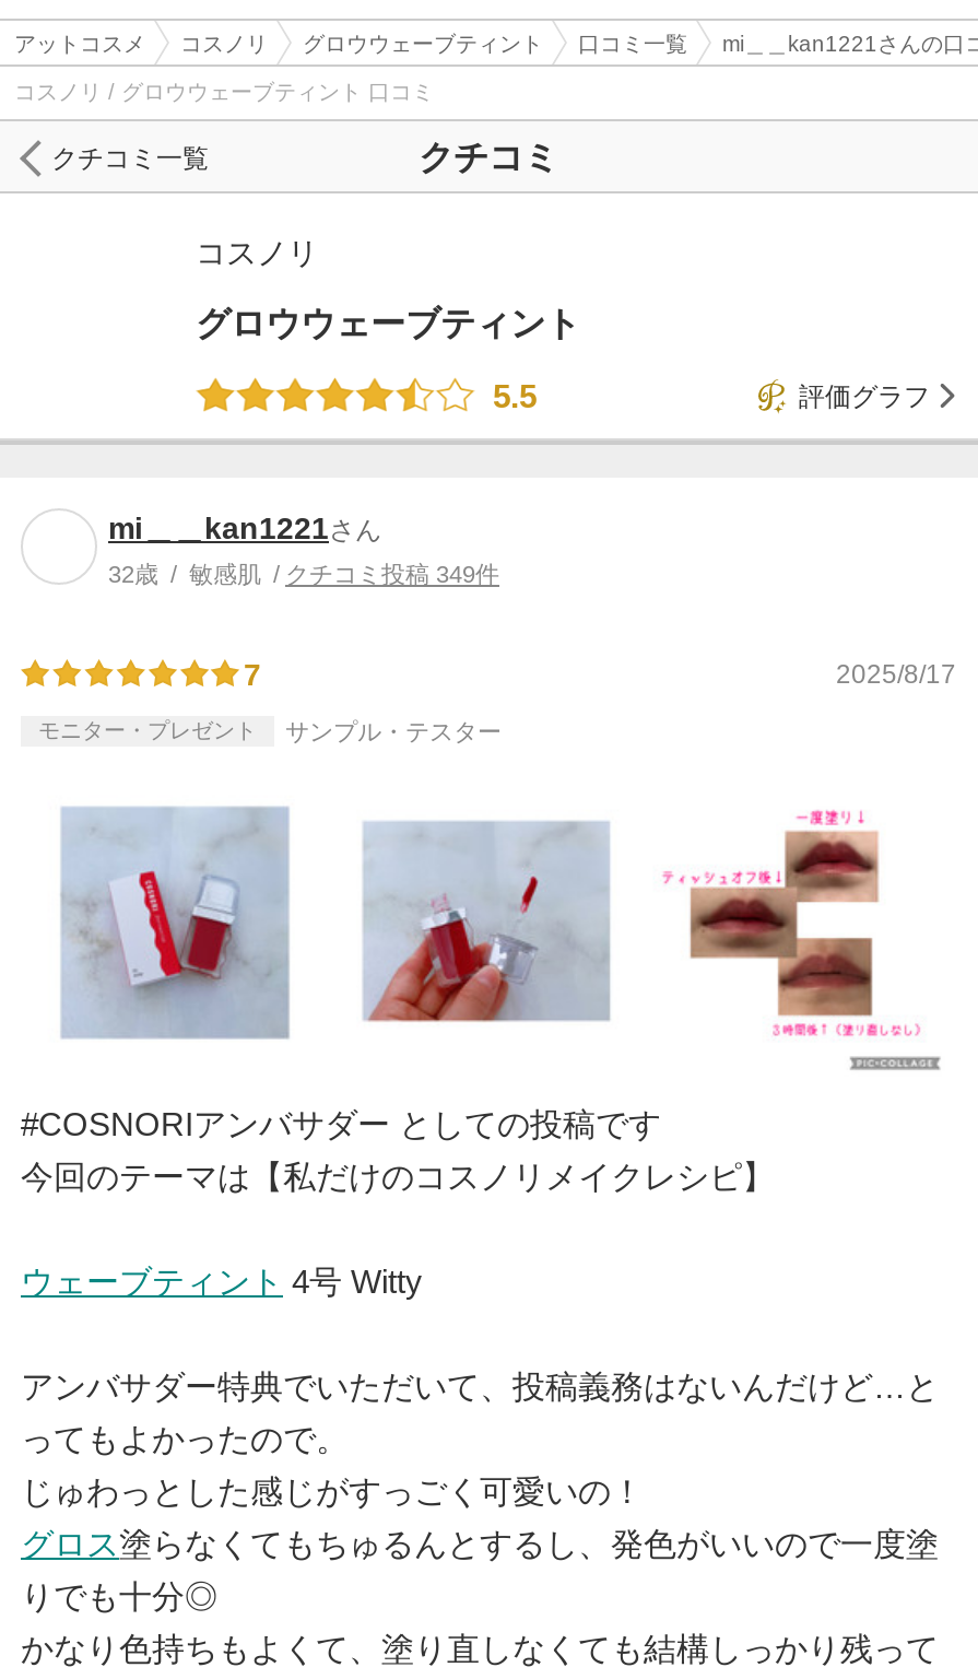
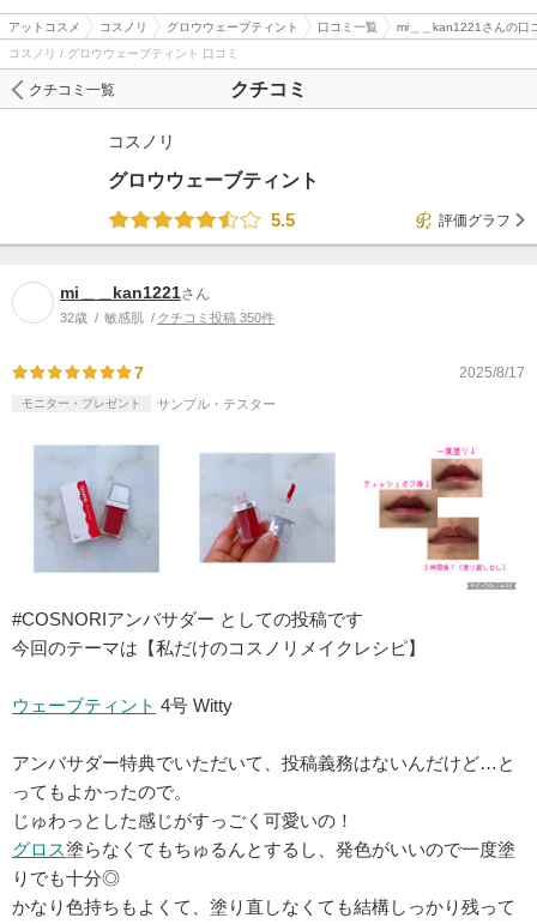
- クチコミ投稿 349件
+ クチコミ投稿 350件
